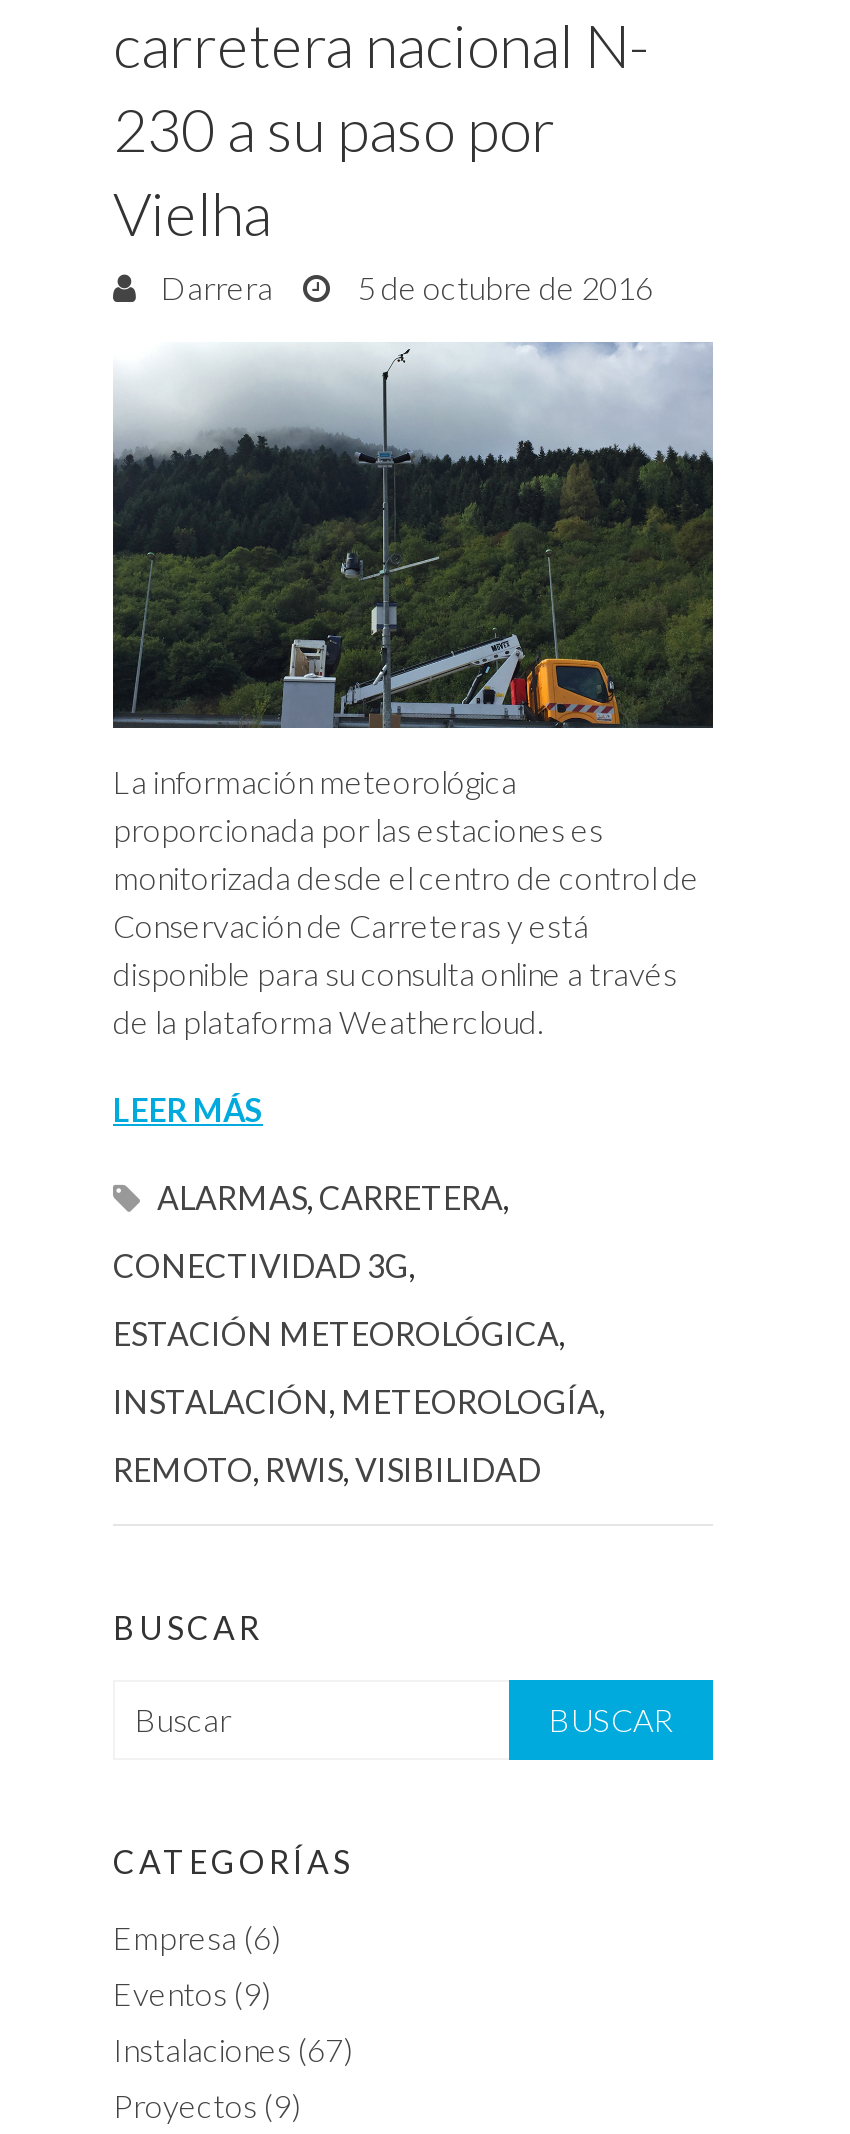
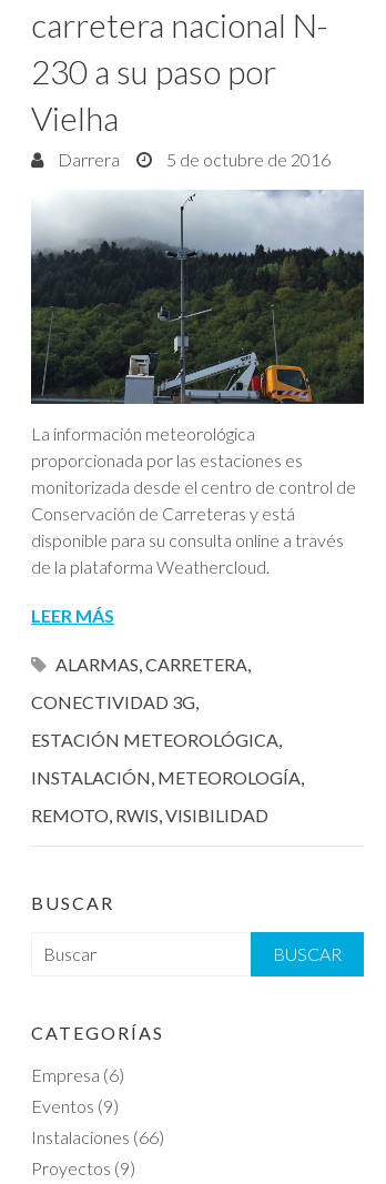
- Instalaciones (67)
+ Instalaciones (66)
